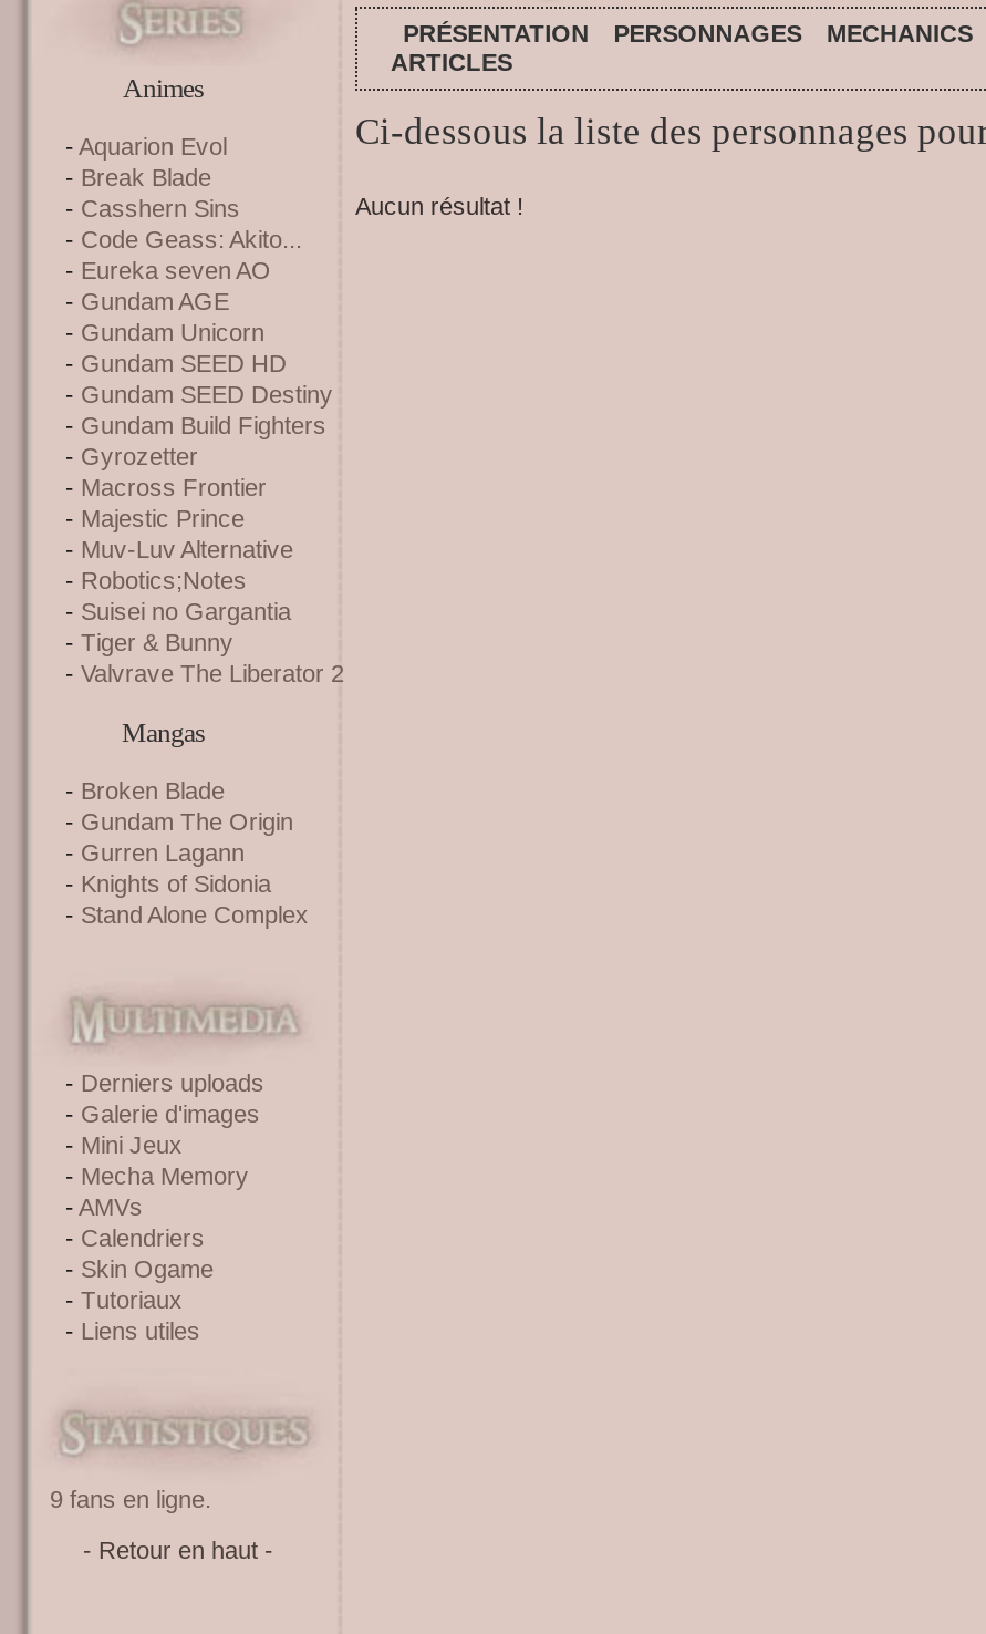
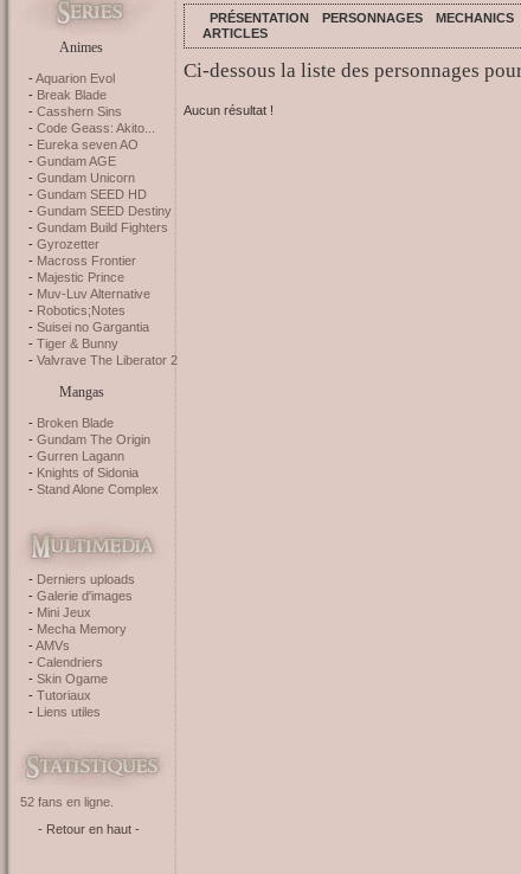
- 9 fans en ligne.
+ 52 fans en ligne.
